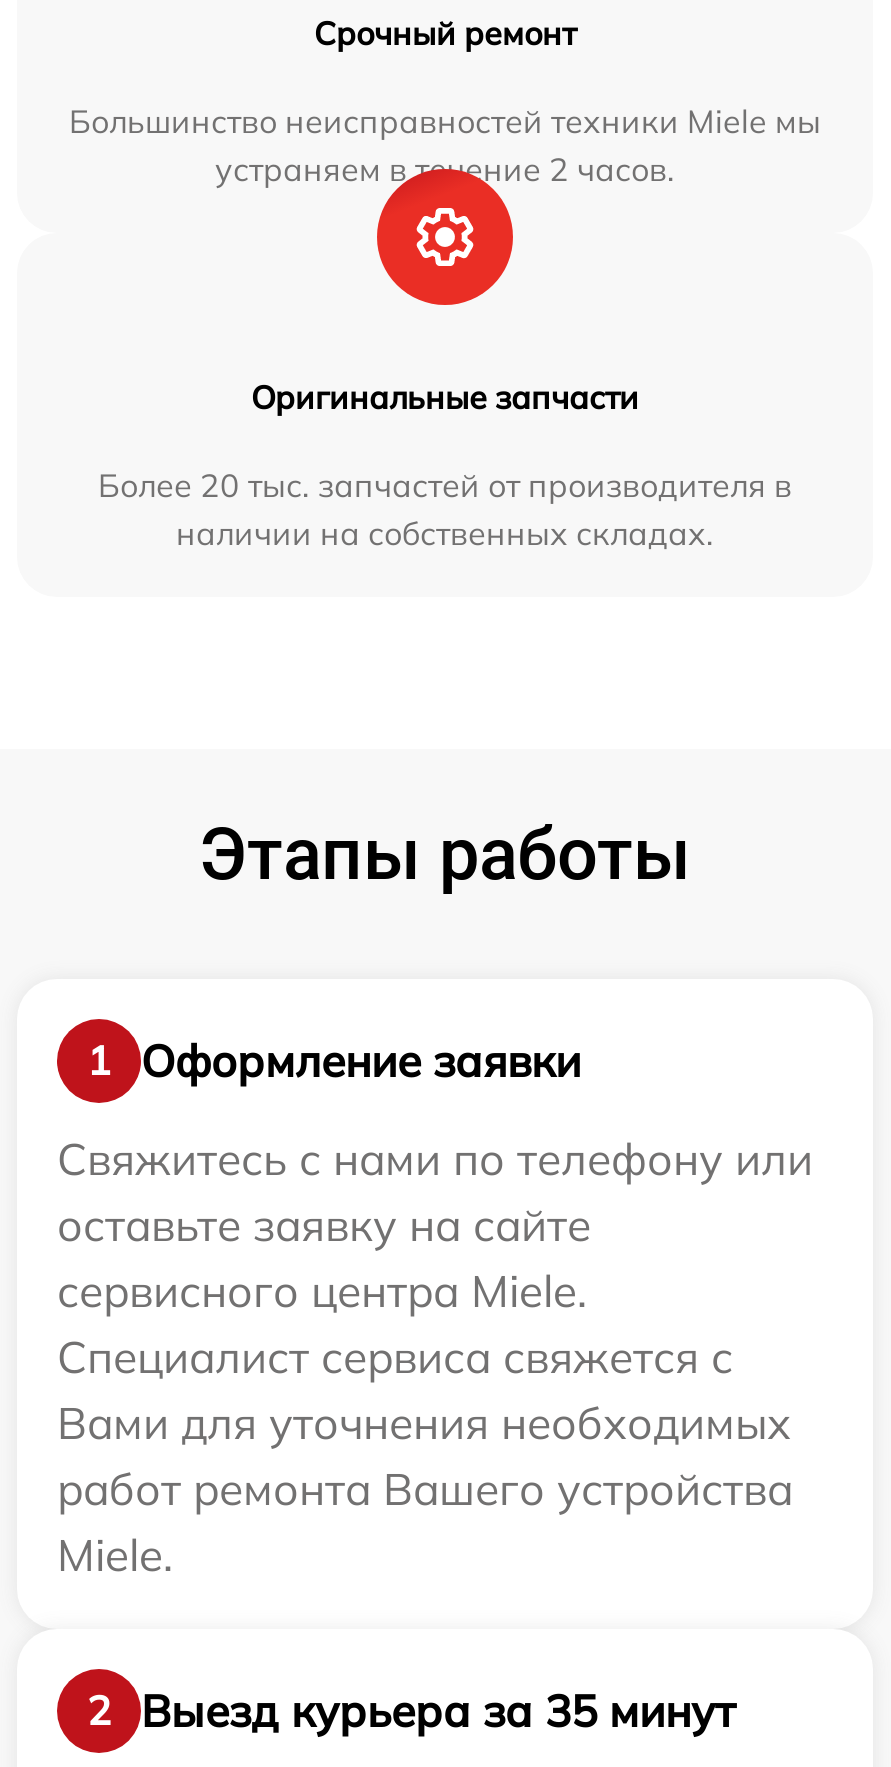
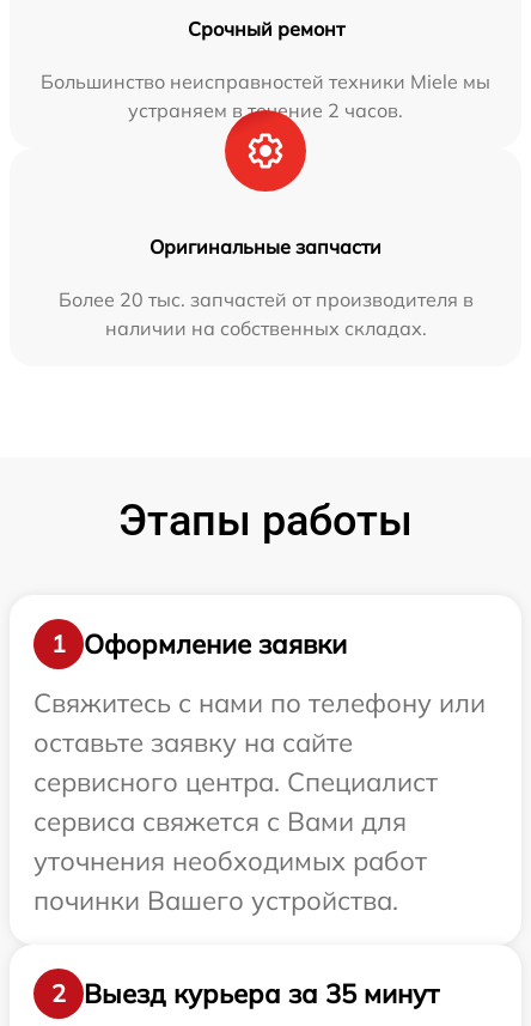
- сервисного центра Miele.
- Специалист сервиса свяжется с
- Вами для уточнения необходимых
- работ ремонта Вашего устройства
- Miele.
+ сервисного центра. Специалист
+ сервиса свяжется с Вами для
+ уточнения необходимых работ
+ починки Вашего устройства.
